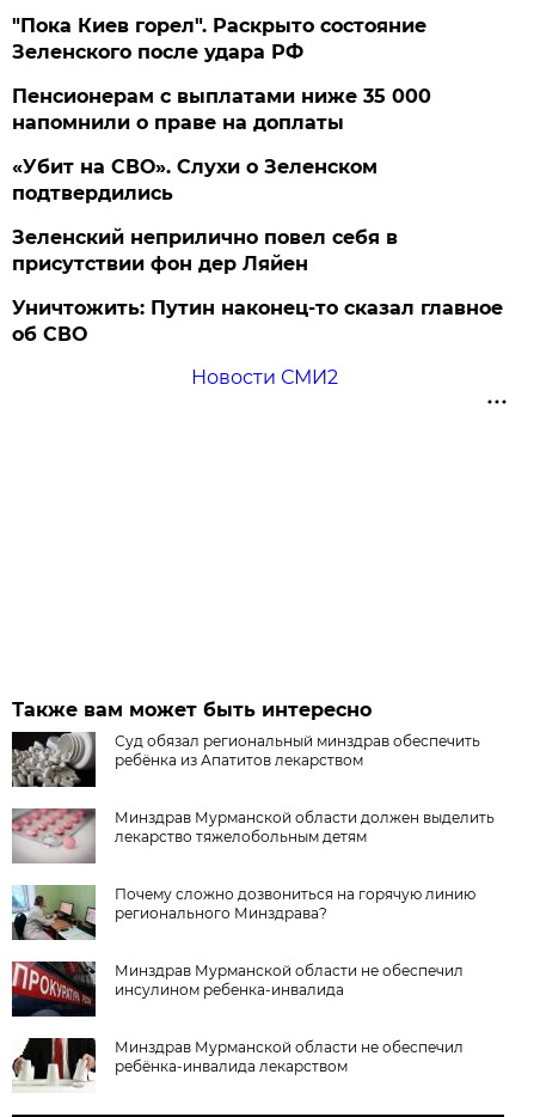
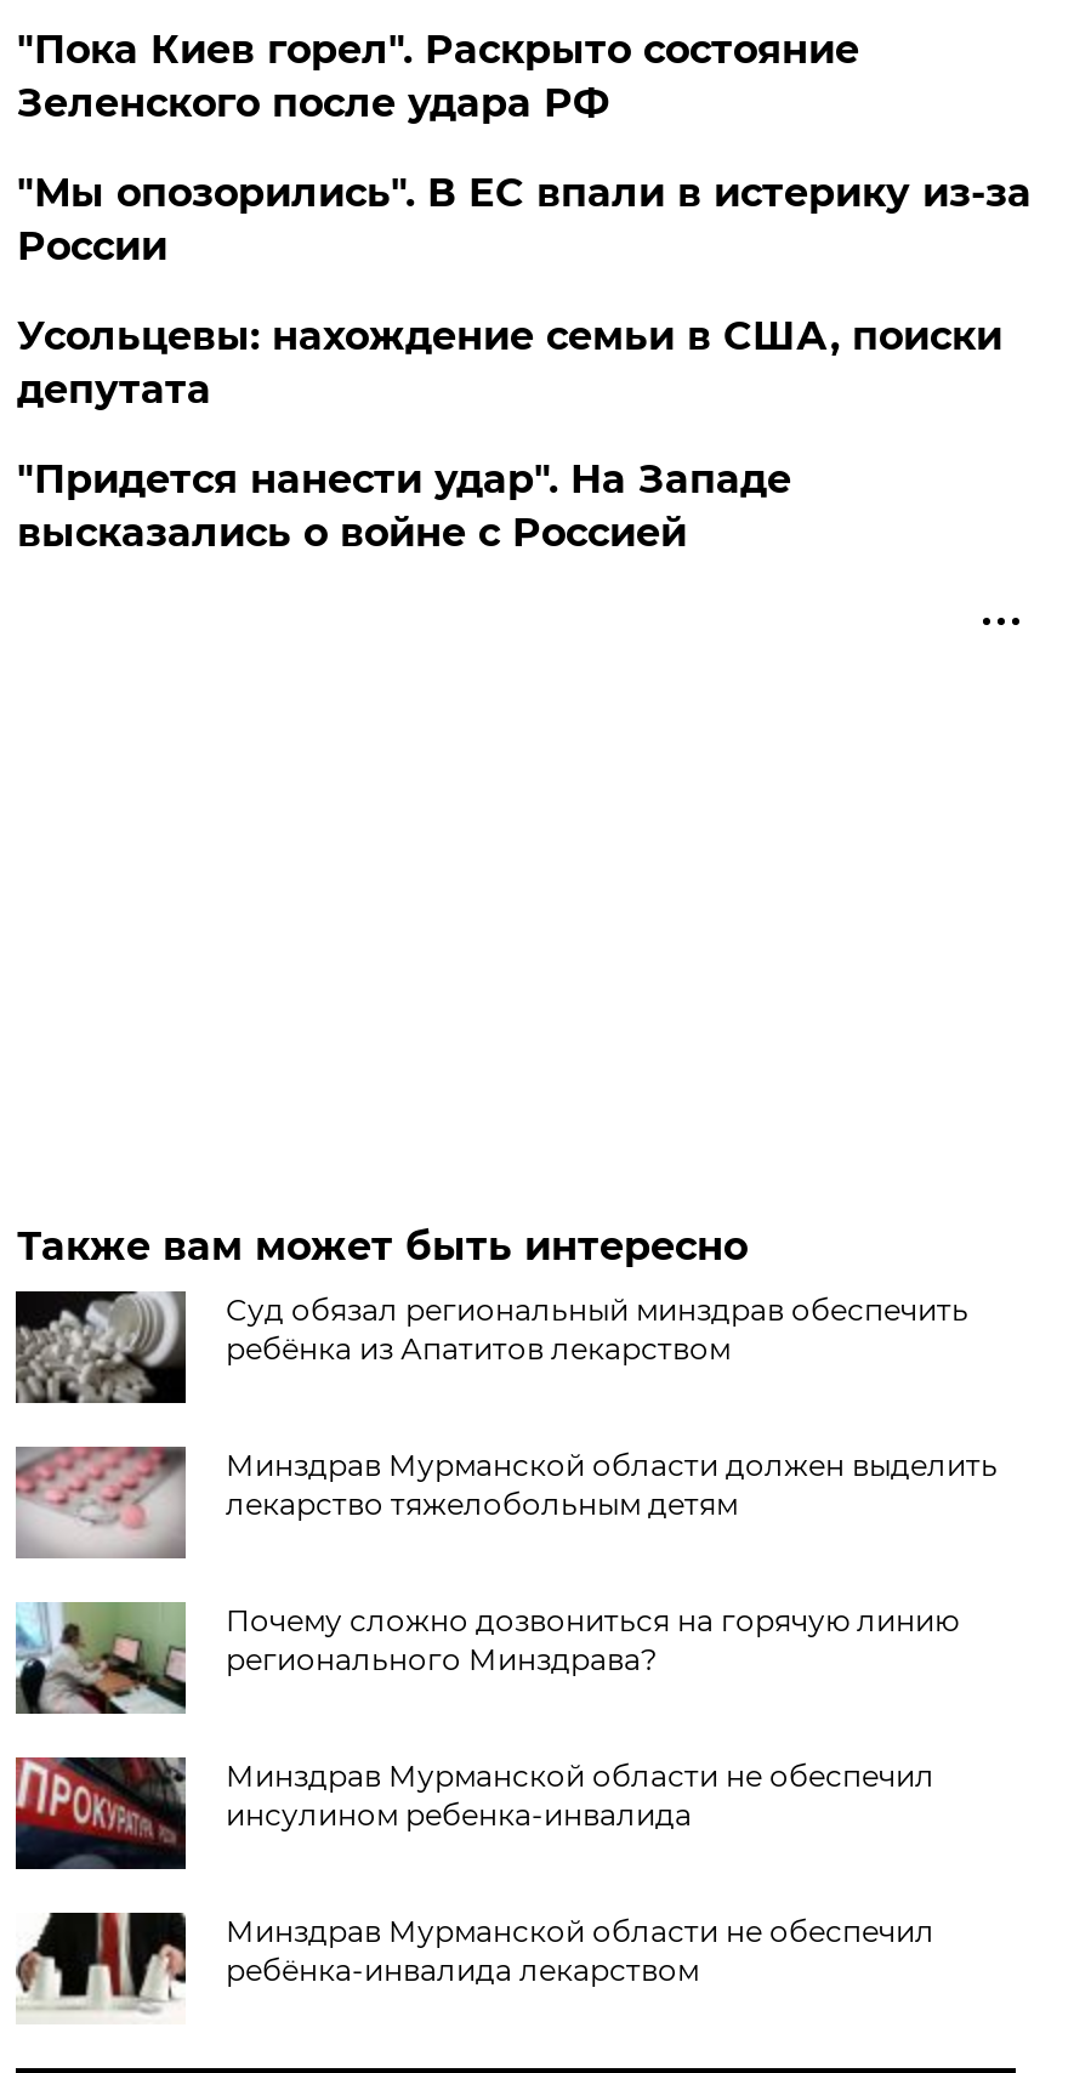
- Пенсионерам с выплатами ниже 35 000
- напомнили о праве на доплаты
- «Убит на СВО». Слухи о Зеленском
- подтвердились
- Зеленский неприлично повел cебя в
- присутствии фон дер Ляйен
- Уничтожить: Путин наконец-то сказал главное
- об СВО
- Новости СМИ2
+ "Мы опозорились". В ЕС впали в истерику из-за
+ России
+ Усольцевы: нахождение семьи в США, поиски
+ депутата
+ "Придется нанести удар". На Западе
+ высказались о войне с Россией
